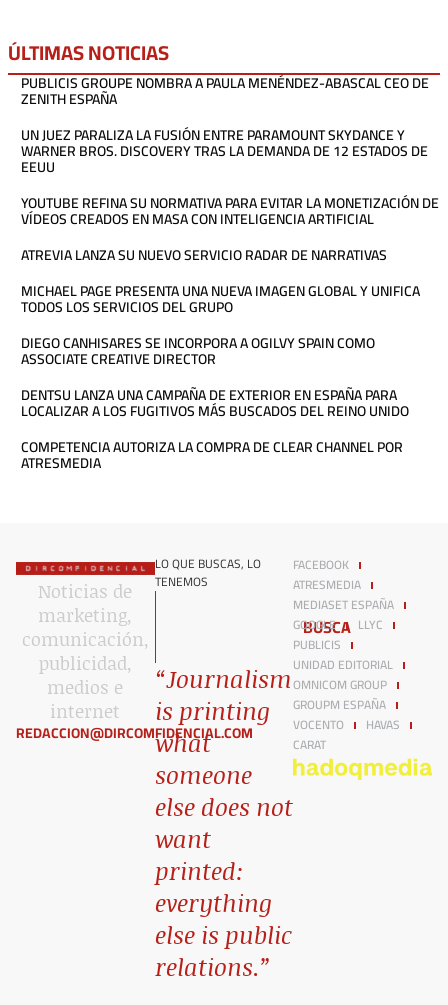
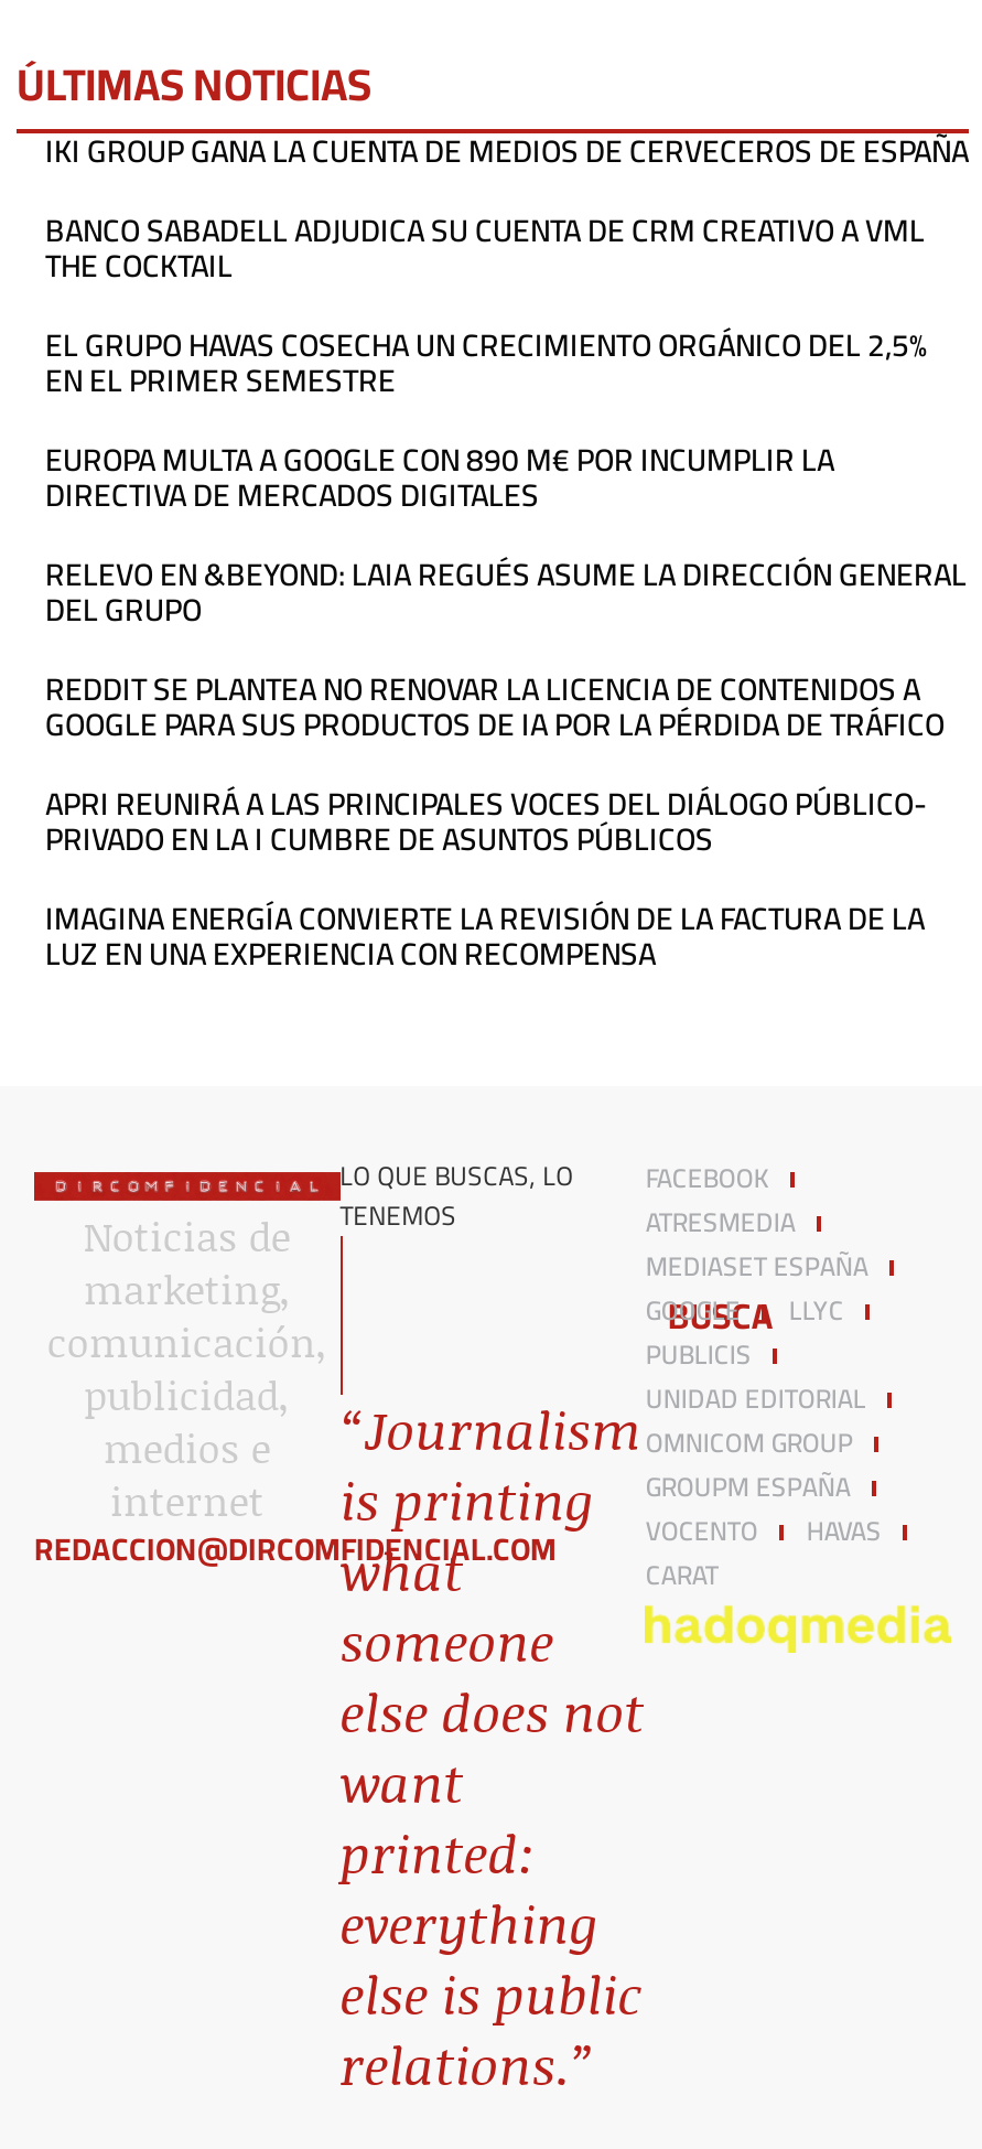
- PUBLICIS GROUPE NOMBRA A PAULA MENÉNDEZ-ABASCAL CEO DE
- ZENITH ESPAÑA
- UN JUEZ PARALIZA LA FUSIÓN ENTRE PARAMOUNT SKYDANCE Y
- WARNER BROS. DISCOVERY TRAS LA DEMANDA DE 12 ESTADOS DE
- EEUU
- YOUTUBE REFINA SU NORMATIVA PARA EVITAR LA MONETIZACIÓN DE
- VÍDEOS CREADOS EN MASA CON INTELIGENCIA ARTIFICIAL
- ATREVIA LANZA SU NUEVO SERVICIO RADAR DE NARRATIVAS
- MICHAEL PAGE PRESENTA UNA NUEVA IMAGEN GLOBAL Y UNIFICA
- TODOS LOS SERVICIOS DEL GRUPO
- DIEGO CANHISARES SE INCORPORA A OGILVY SPAIN COMO
- ASSOCIATE CREATIVE DIRECTOR
- DENTSU LANZA UNA CAMPAÑA DE EXTERIOR EN ESPAÑA PARA
- LOCALIZAR A LOS FUGITIVOS MÁS BUSCADOS DEL REINO UNIDO
- COMPETENCIA AUTORIZA LA COMPRA DE CLEAR CHANNEL POR
- ATRESMEDIA
+ IKI GROUP GANA LA CUENTA DE MEDIOS DE CERVECEROS DE ESPAÑA
+ BANCO SABADELL ADJUDICA SU CUENTA DE CRM CREATIVO A VML
+ THE COCKTAIL
+ EL GRUPO HAVAS COSECHA UN CRECIMIENTO ORGÁNICO DEL 2,5%
+ EN EL PRIMER SEMESTRE
+ EUROPA MULTA A GOOGLE CON 890 M€ POR INCUMPLIR LA
+ DIRECTIVA DE MERCADOS DIGITALES
+ RELEVO EN &BEYOND: LAIA REGUÉS ASUME LA DIRECCIÓN GENERAL
+ DEL GRUPO
+ REDDIT SE PLANTEA NO RENOVAR LA LICENCIA DE CONTENIDOS A
+ GOOGLE PARA SUS PRODUCTOS DE IA POR LA PÉRDIDA DE TRÁFICO
+ APRI REUNIRÁ A LAS PRINCIPALES VOCES DEL DIÁLOGO PÚBLICO-
+ PRIVADO EN LA I CUMBRE DE ASUNTOS PÚBLICOS
+ IMAGINA ENERGÍA CONVIERTE LA REVISIÓN DE LA FACTURA DE LA
+ LUZ EN UNA EXPERIENCIA CON RECOMPENSA
